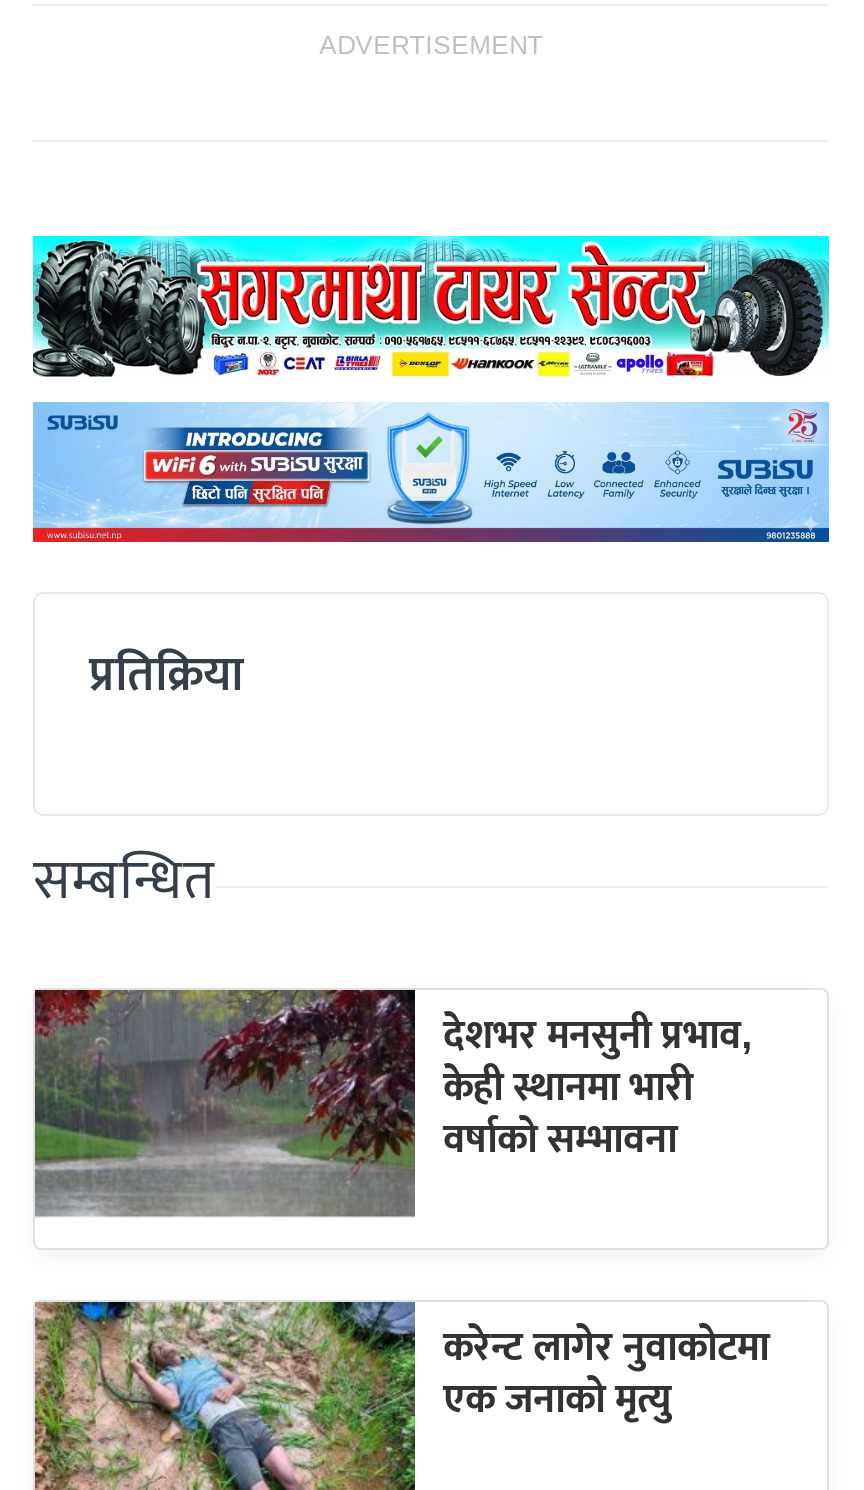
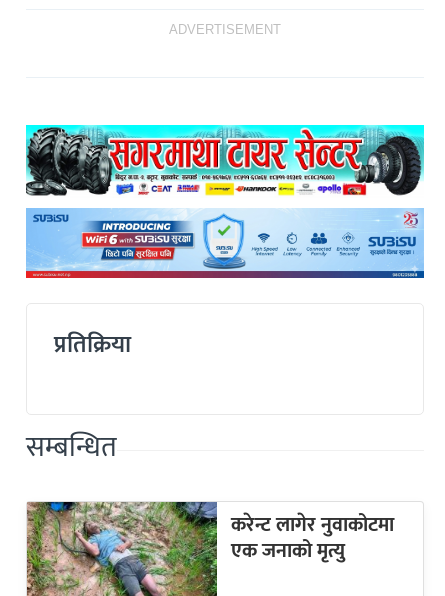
- [image]
- देशभर मनसुनी प्रभाव,
- केही स्थानमा भारी
- वर्षाको सम्भावना
